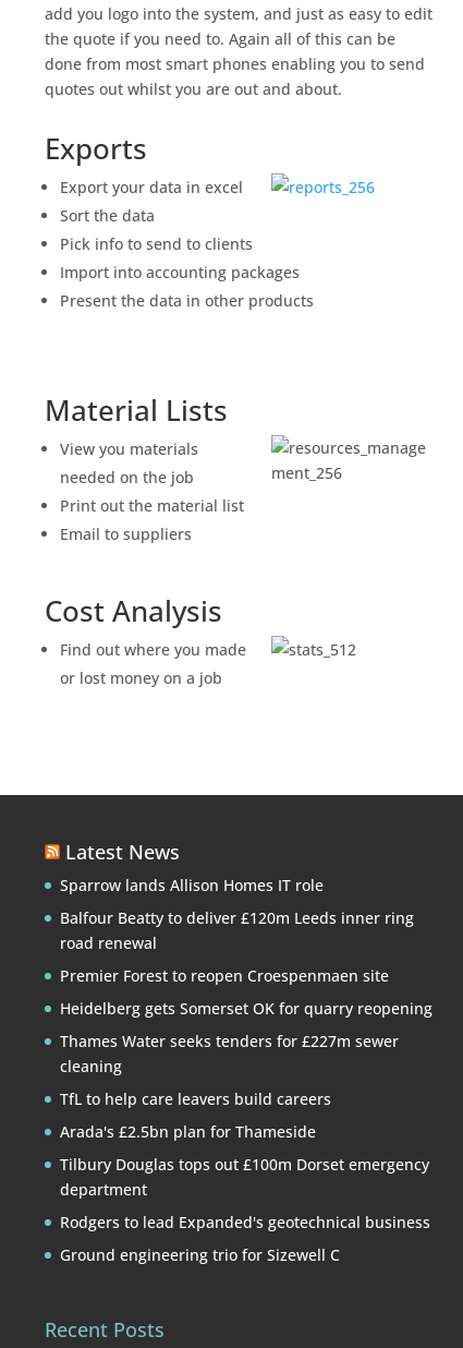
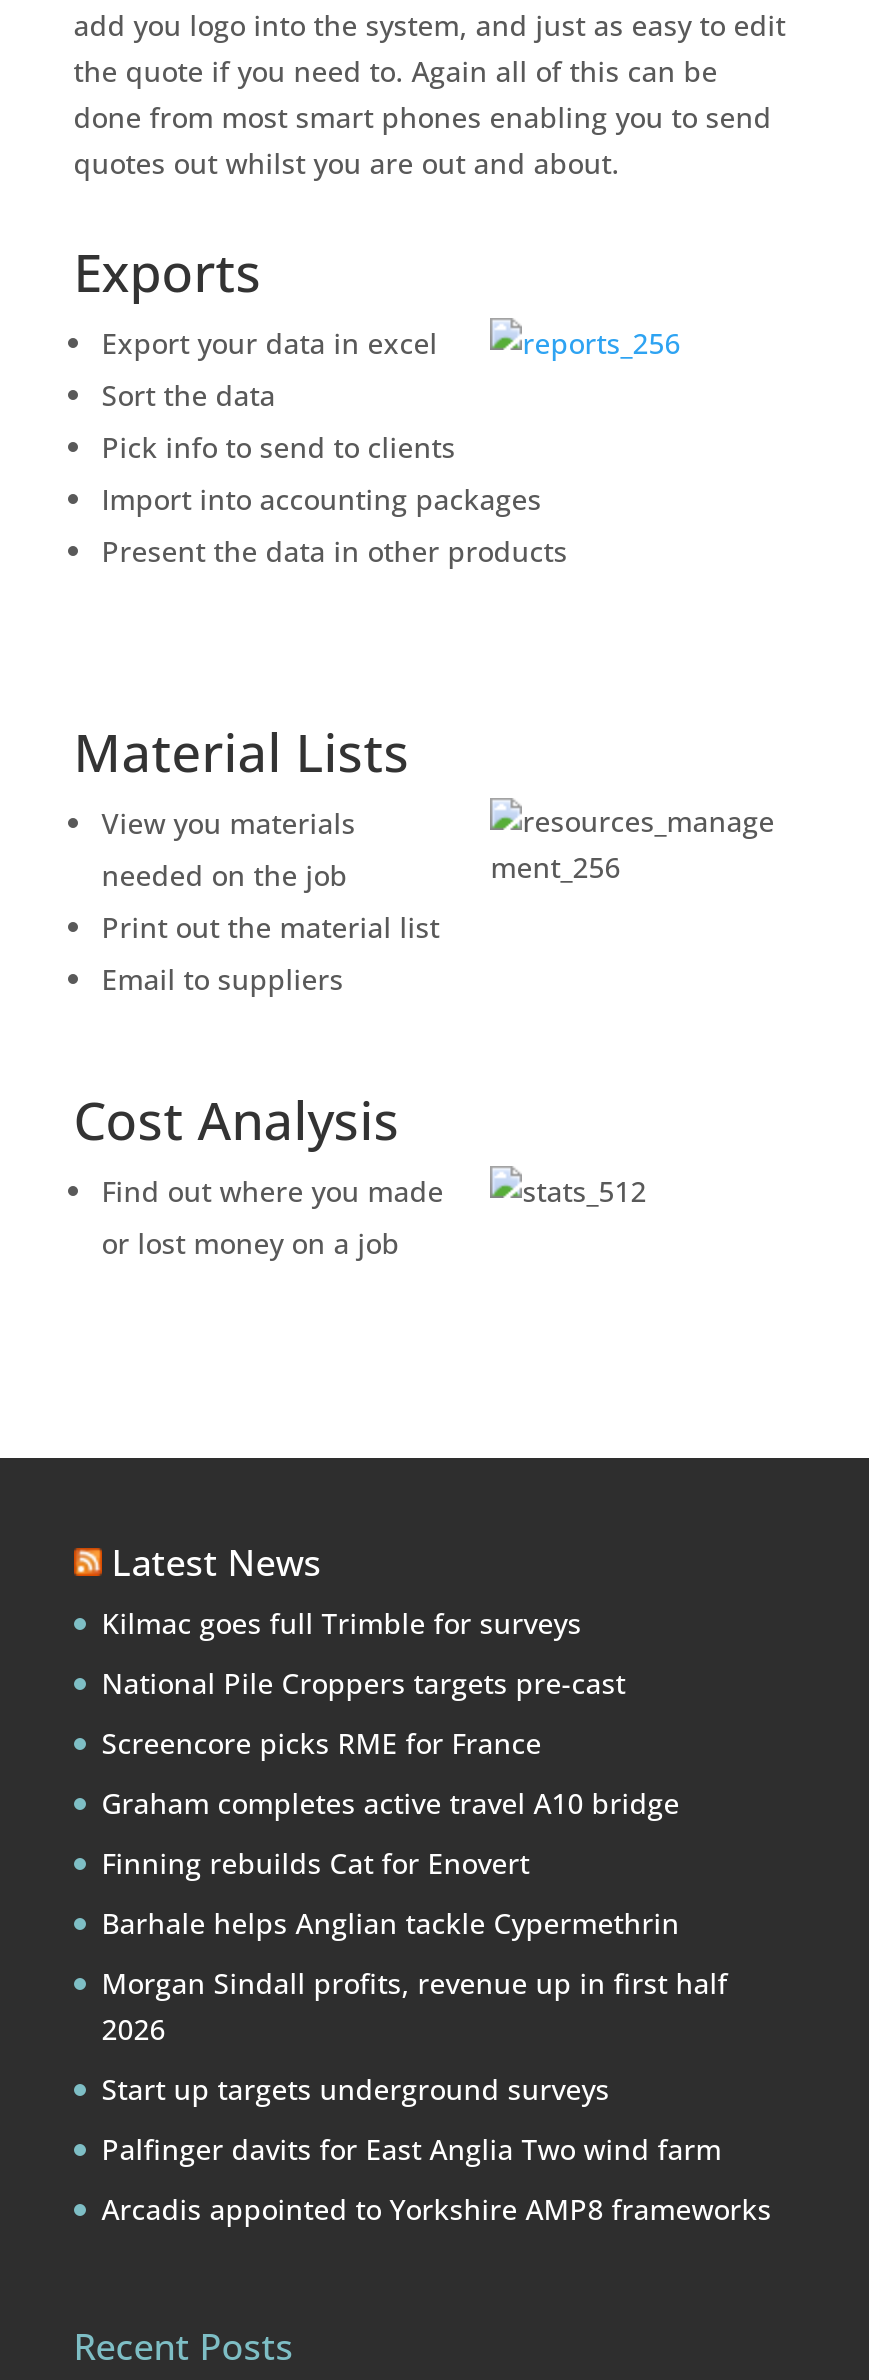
- Sparrow lands Allison Homes IT role
+ Kilmac goes full Trimble for surveys

- Balfour Beatty to deliver £120m Leeds inner ring
- road renewal
+ National Pile Croppers targets pre-cast

- Premier Forest to reopen Croespenmaen site
+ Screencore picks RME for France

- Heidelberg gets Somerset OK for quarry reopening
+ Graham completes active travel A10 bridge

- Thames Water seeks tenders for £227m sewer
- cleaning
+ Finning rebuilds Cat for Enovert

- TfL to help care leavers build careers
+ Barhale helps Anglian tackle Cypermethrin

- Arada's £2.5bn plan for Thameside
+ Morgan Sindall profits, revenue up in first half
+ 2026

- Tilbury Douglas tops out £100m Dorset emergency
- department
+ Start up targets underground surveys

- Rodgers to lead Expanded's geotechnical business
+ Palfinger davits for East Anglia Two wind farm

- Ground engineering trio for Sizewell C
+ Arcadis appointed to Yorkshire AMP8 frameworks
